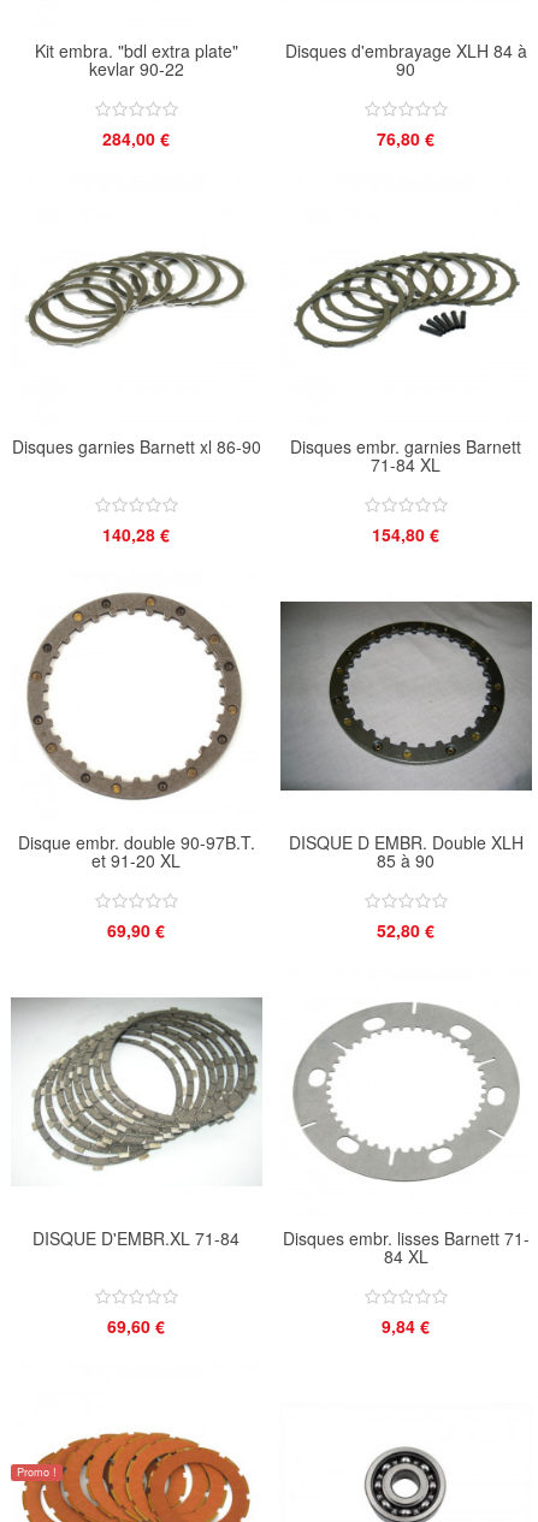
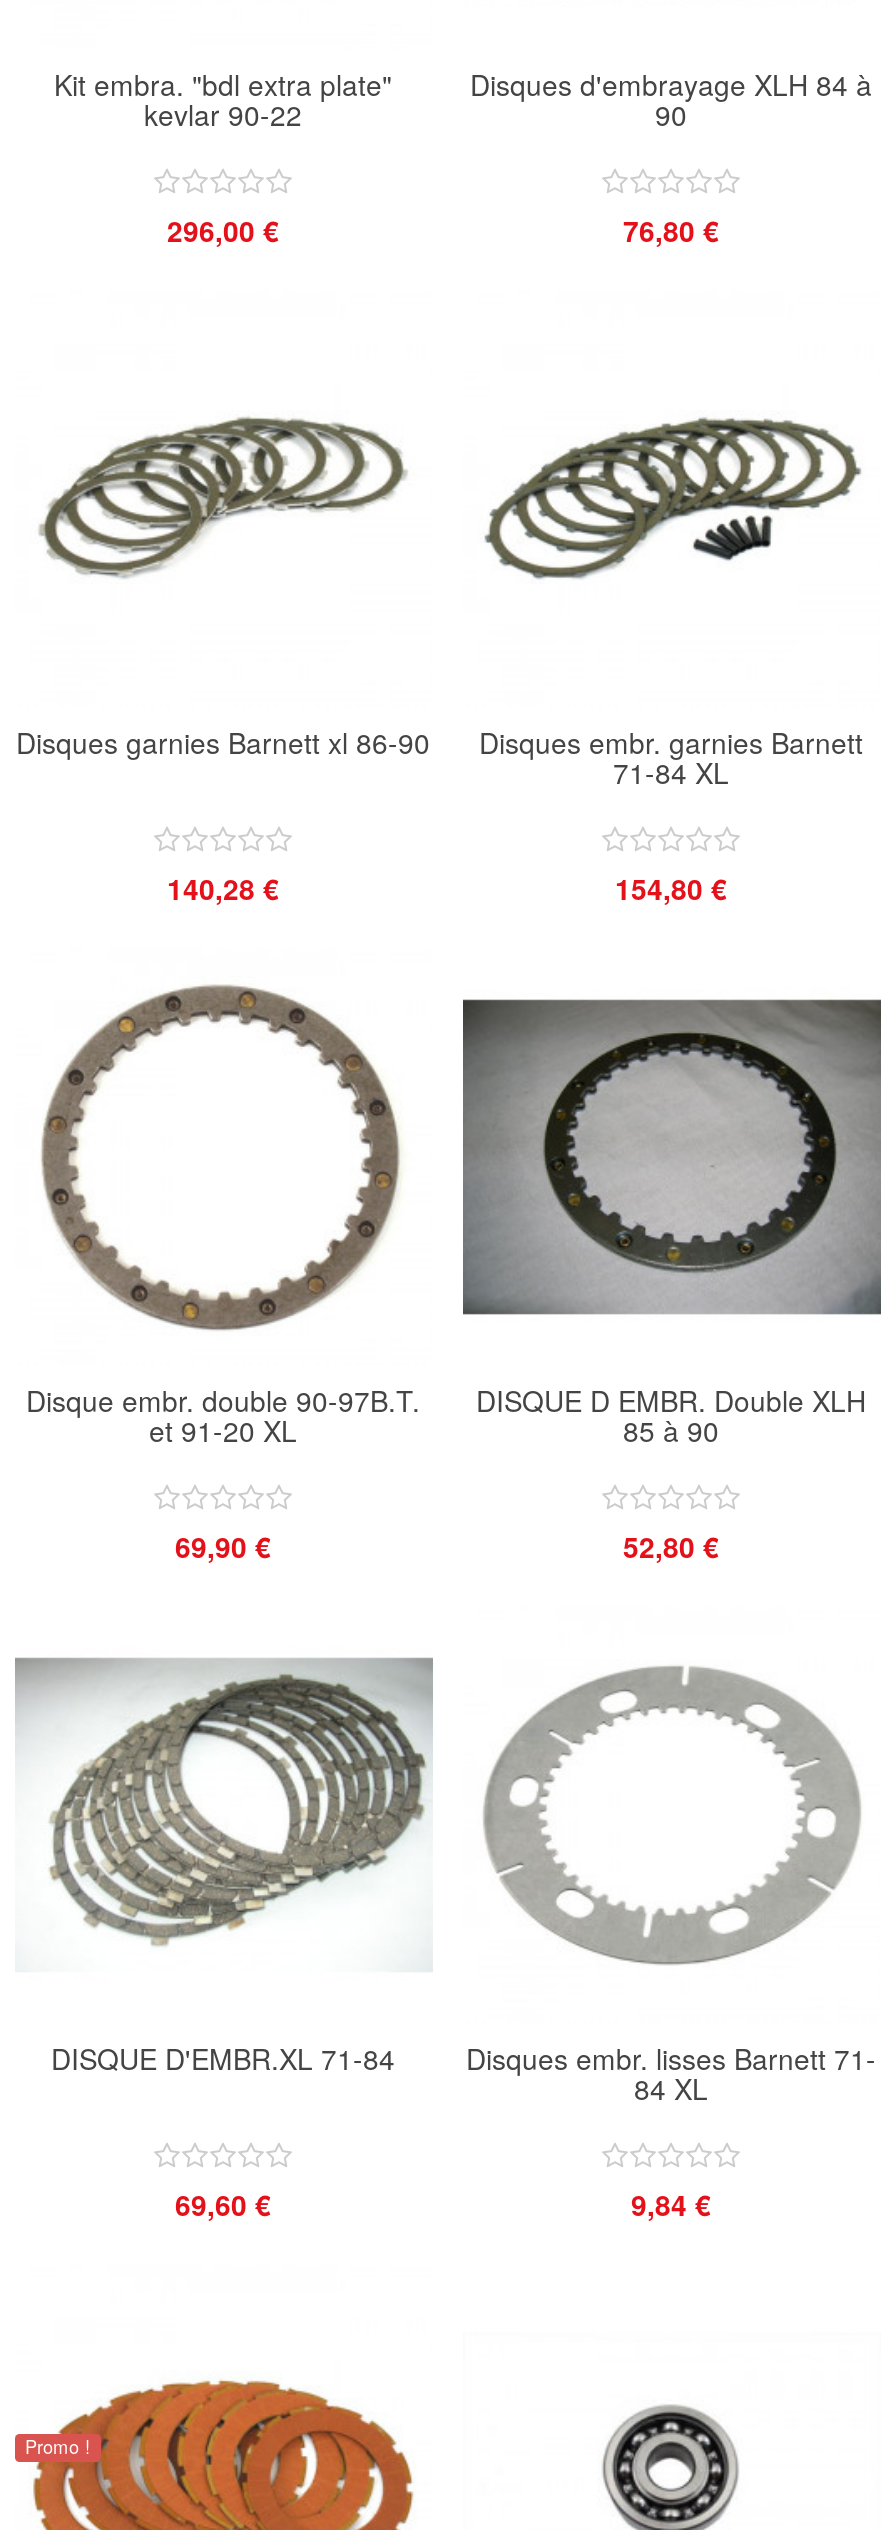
- 284,00 €
+ 296,00 €
